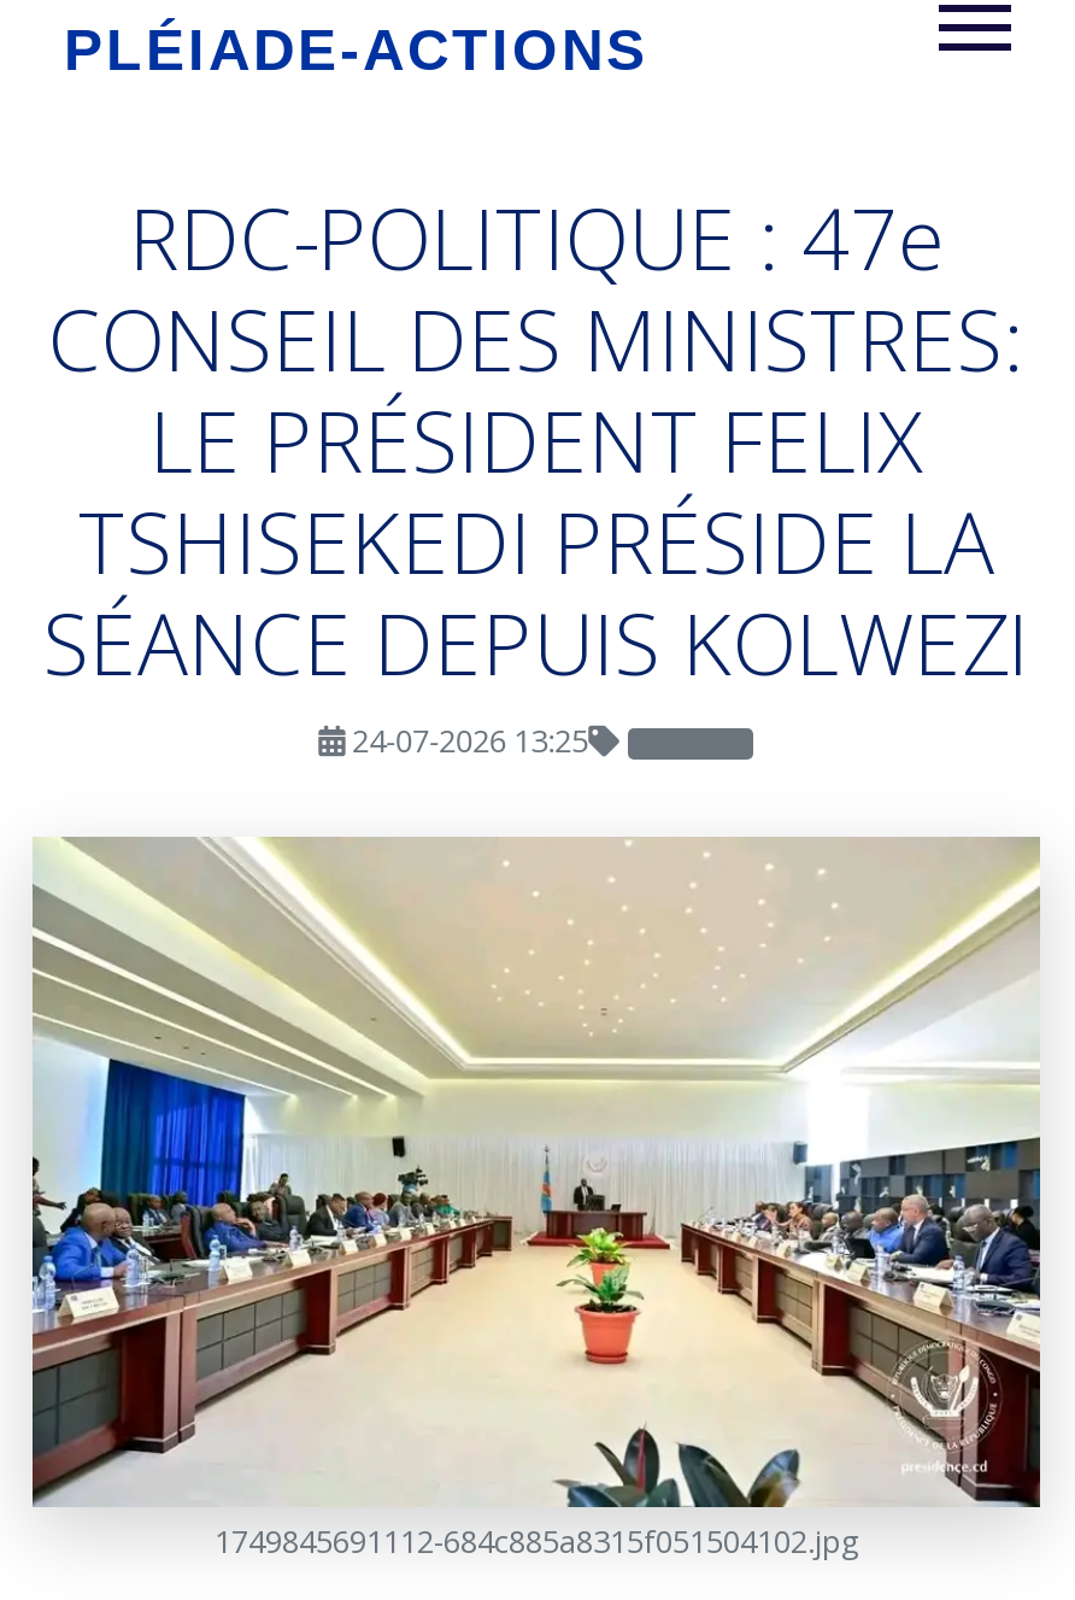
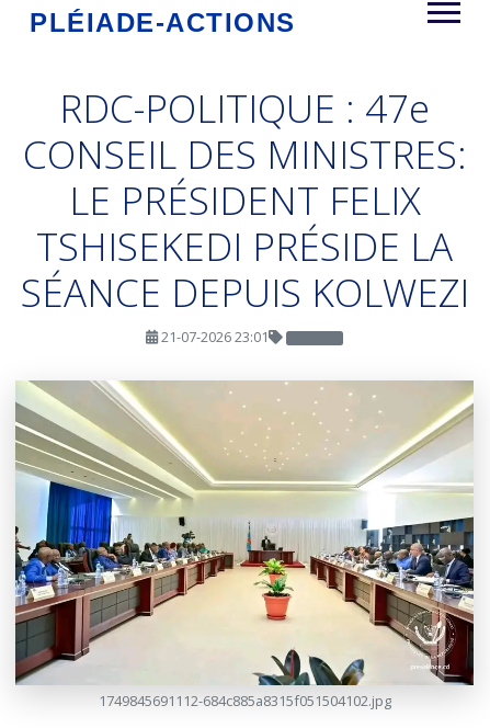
- 24-07-2026 13:25
+ 21-07-2026 23:01
